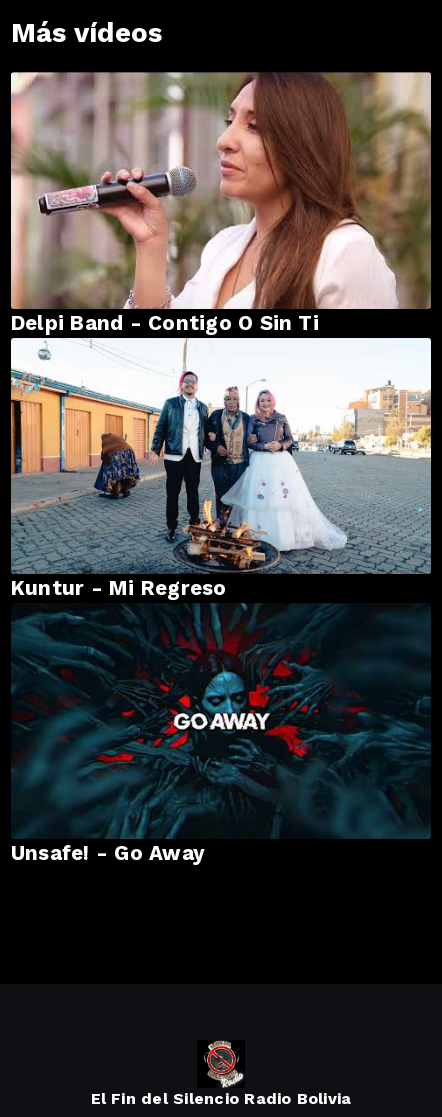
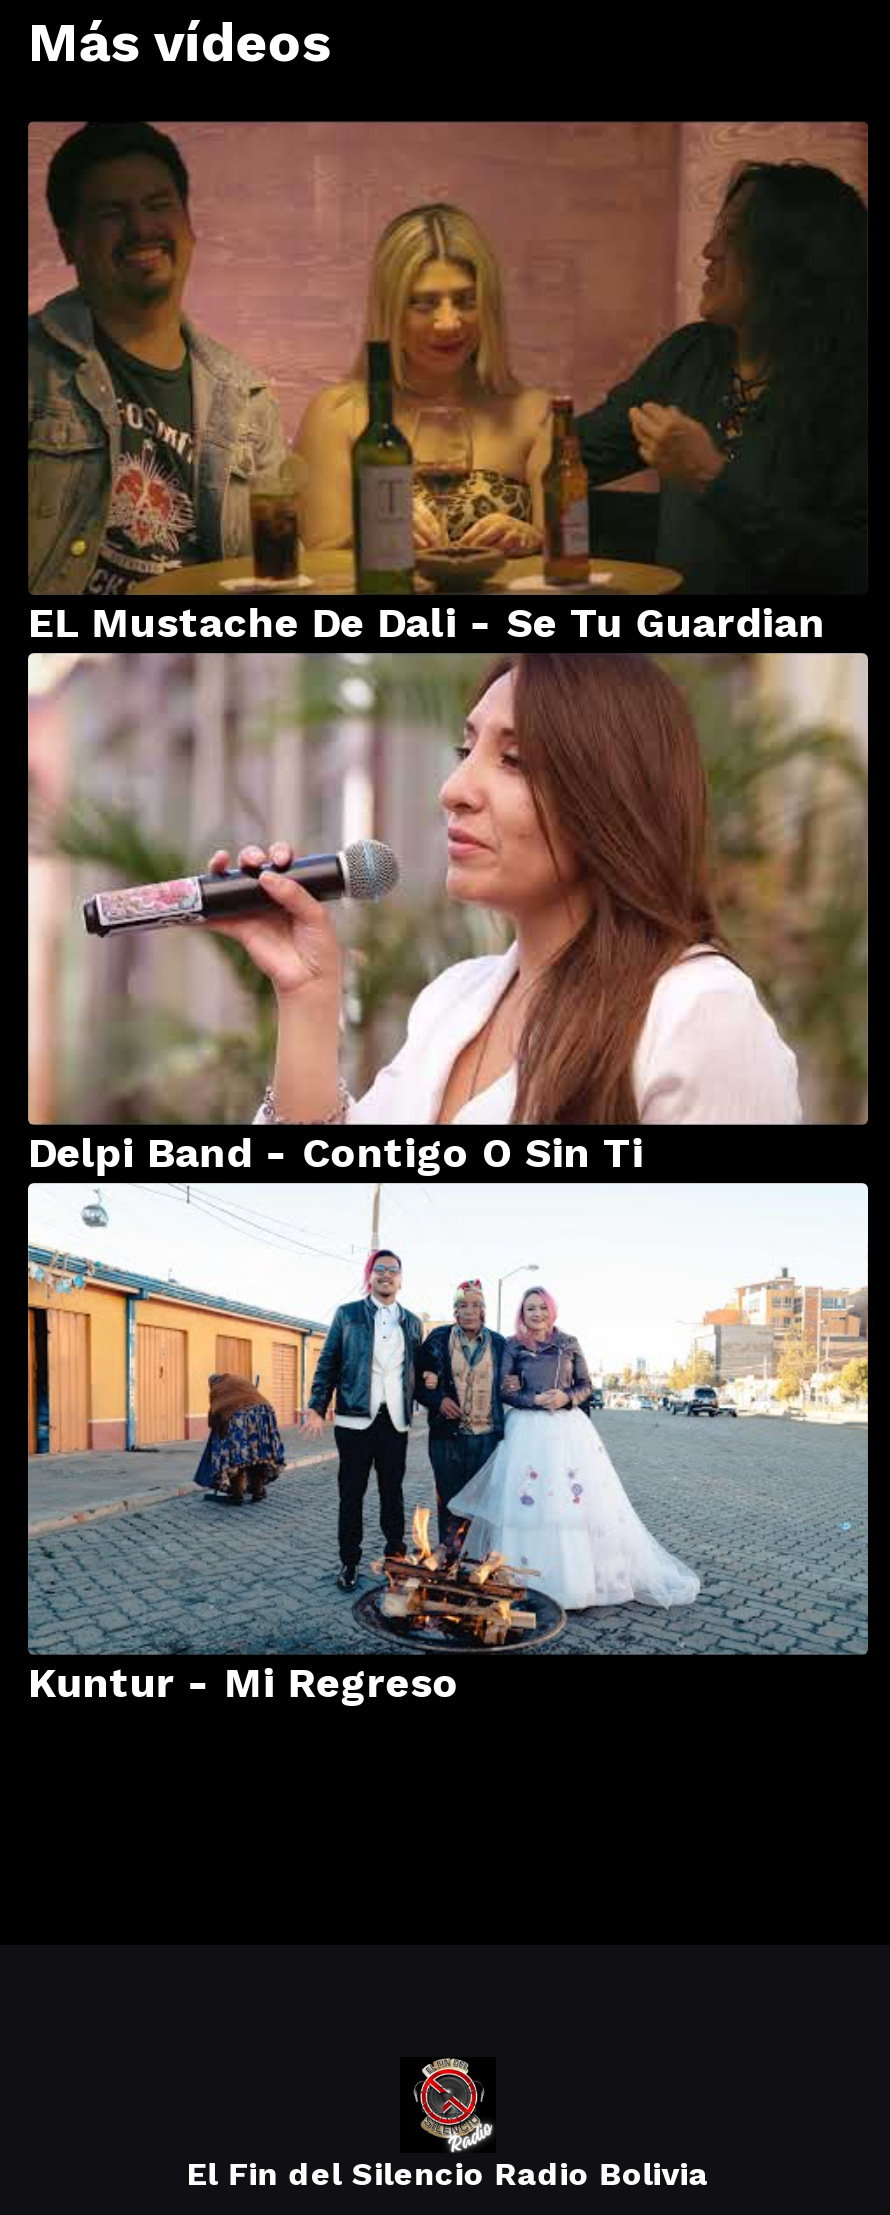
+ [image]
+ EL Mustache De Dali - Se Tu Guardian

moved down: [image] | Delpi Band - Contigo O Sin Ti | Kuntur - Mi Regreso

- [image]
- Unsafe! - Go Away
